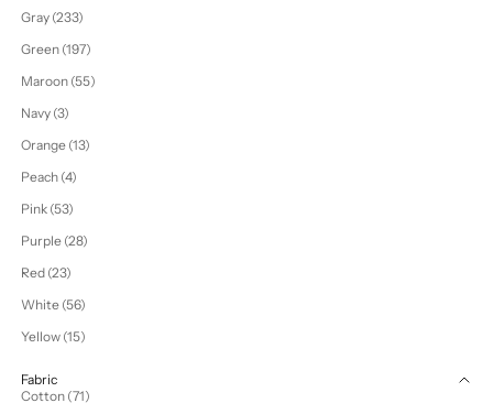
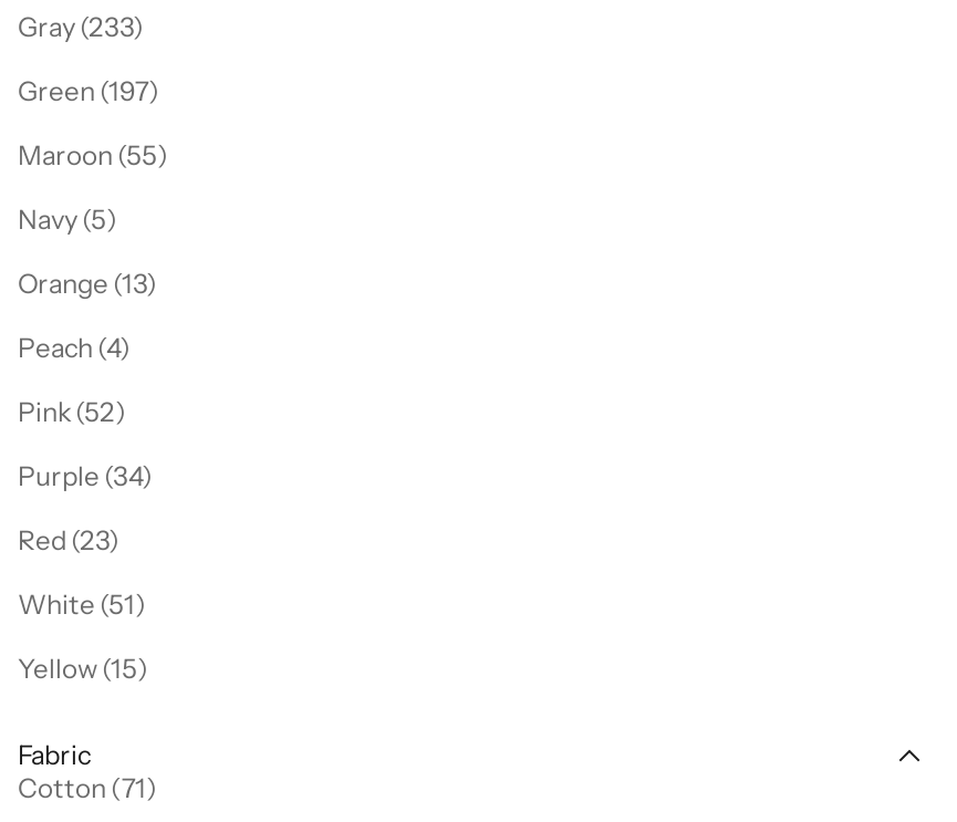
- Navy (3)
+ Navy (5)

- Pink (53)
+ Pink (52)

- Purple (28)
+ Purple (34)

- White (56)
+ White (51)
